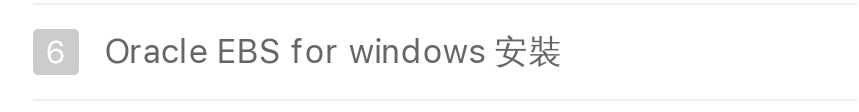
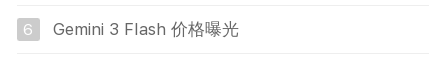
- Oracle EBS for windows 安裝
+ Gemini 3 Flash 价格曝光
